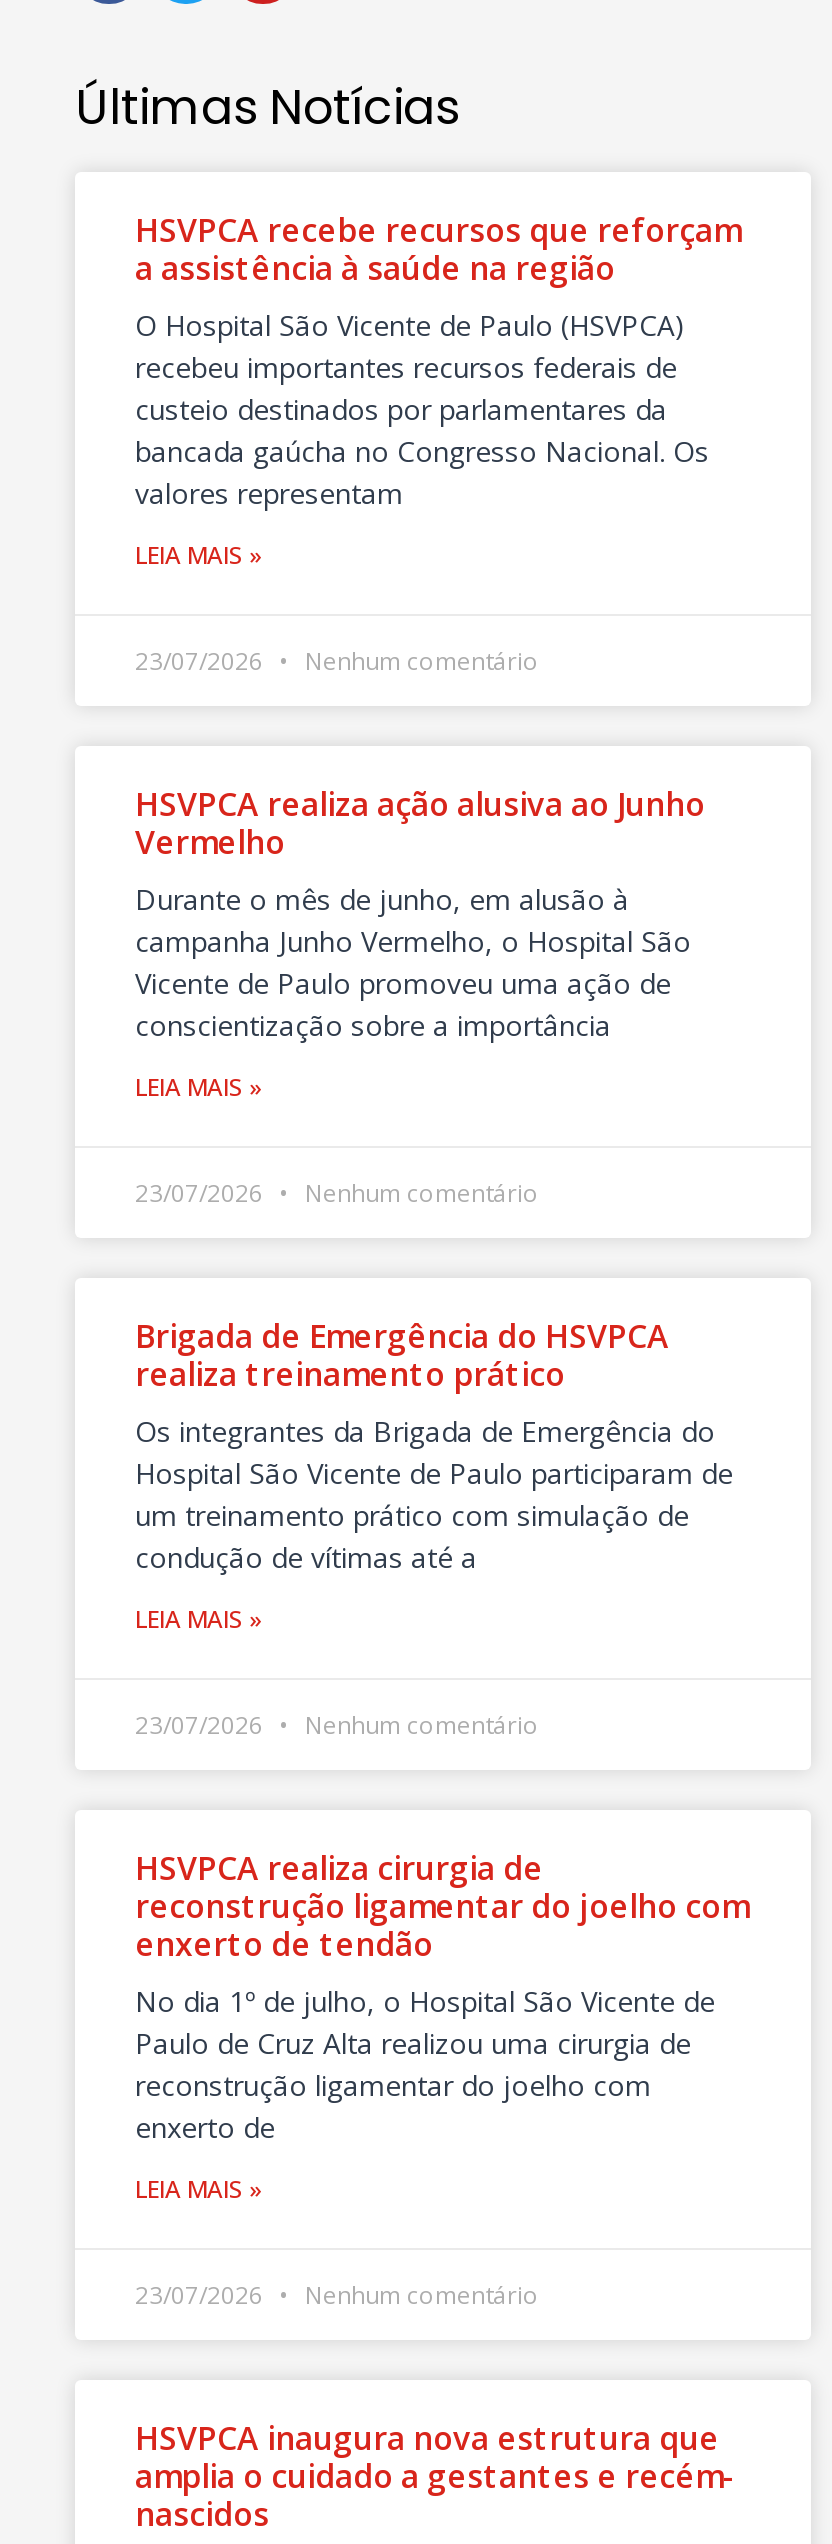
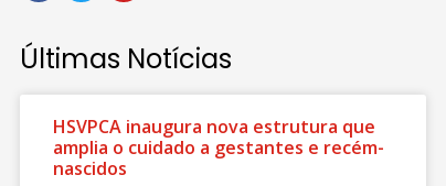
- HSVPCA recebe recursos que reforçam
- a assistência à saúde na região
- O Hospital São Vicente de Paulo (HSVPCA)
- recebeu importantes recursos federais de
- custeio destinados por parlamentares da
- bancada gaúcha no Congresso Nacional. Os
- valores representam
- LEIA MAIS »
- 23/07/2026
- Nenhum comentário
- HSVPCA realiza ação alusiva ao Junho
- Vermelho
- Durante o mês de junho, em alusão à
- campanha Junho Vermelho, o Hospital São
- Vicente de Paulo promoveu uma ação de
- conscientização sobre a importância
- LEIA MAIS »
- 23/07/2026
- Nenhum comentário
- Brigada de Emergência do HSVPCA
- realiza treinamento prático
- Os integrantes da Brigada de Emergência do
- Hospital São Vicente de Paulo participaram de
- um treinamento prático com simulação de
- condução de vítimas até a
- LEIA MAIS »
- 23/07/2026
- Nenhum comentário
- HSVPCA realiza cirurgia de
- reconstrução ligamentar do joelho com
- enxerto de tendão
- No dia 1º de julho, o Hospital São Vicente de
- Paulo de Cruz Alta realizou uma cirurgia de
- reconstrução ligamentar do joelho com
- enxerto de
- LEIA MAIS »
- 23/07/2026
- Nenhum comentário
